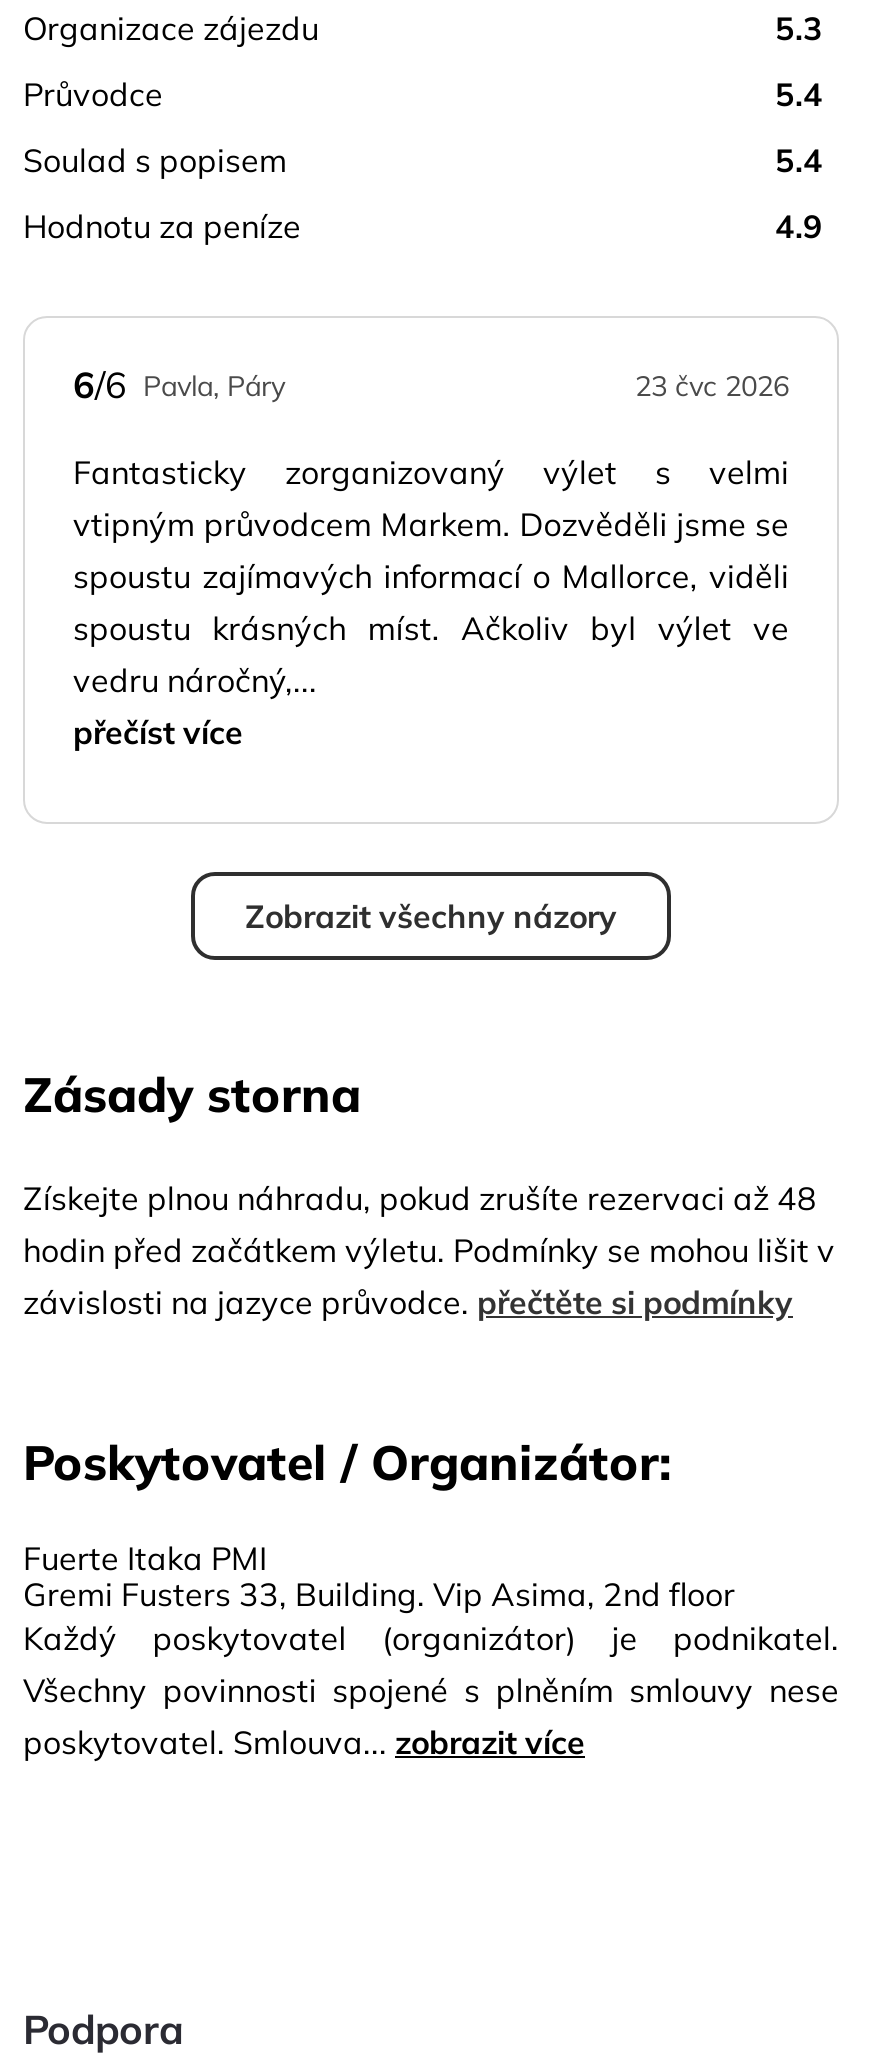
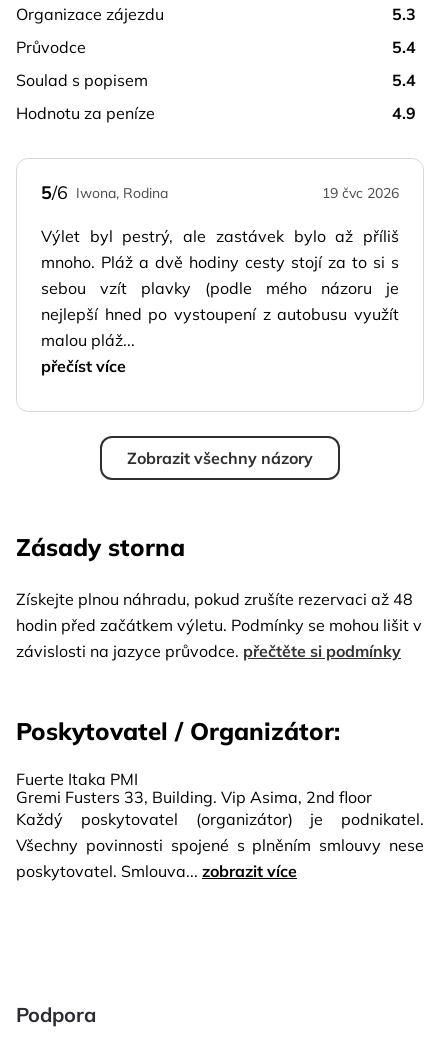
- 6/6 Pavla, Páry
- 23 čvc 2026
+ 5/6 Iwona, Rodina
+ 19 čvc 2026

- Fantasticky zorganizovaný výlet s velmi
- vtipným průvodcem Markem. Dozvěděli jsme se
- spoustu zajímavých informací o Mallorce, viděli
- spoustu krásných míst. Ačkoliv byl výlet ve
- vedru náročný,...
+ Výlet byl pestrý, ale zastávek bylo až příliš
+ mnoho. Pláž a dvě hodiny cesty stojí za to si s
+ sebou vzít plavky (podle mého názoru je
+ nejlepší hned po vystoupení z autobusu využít
+ malou pláž...
